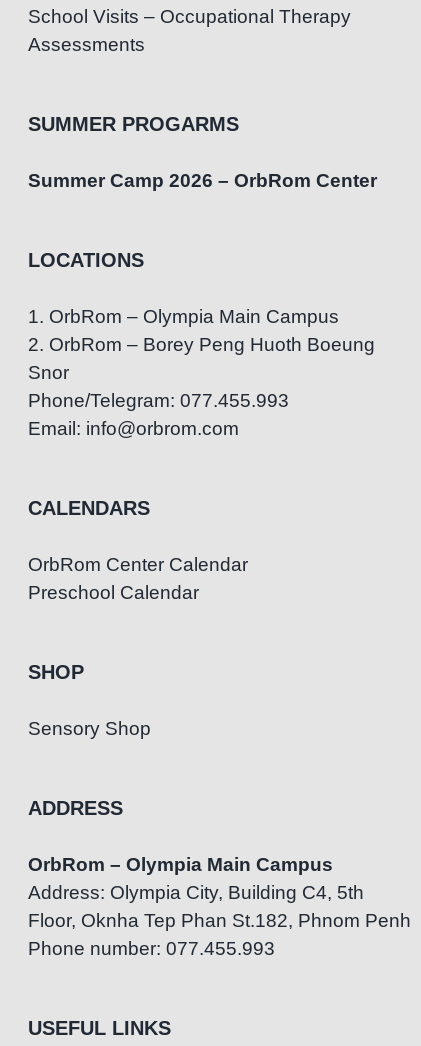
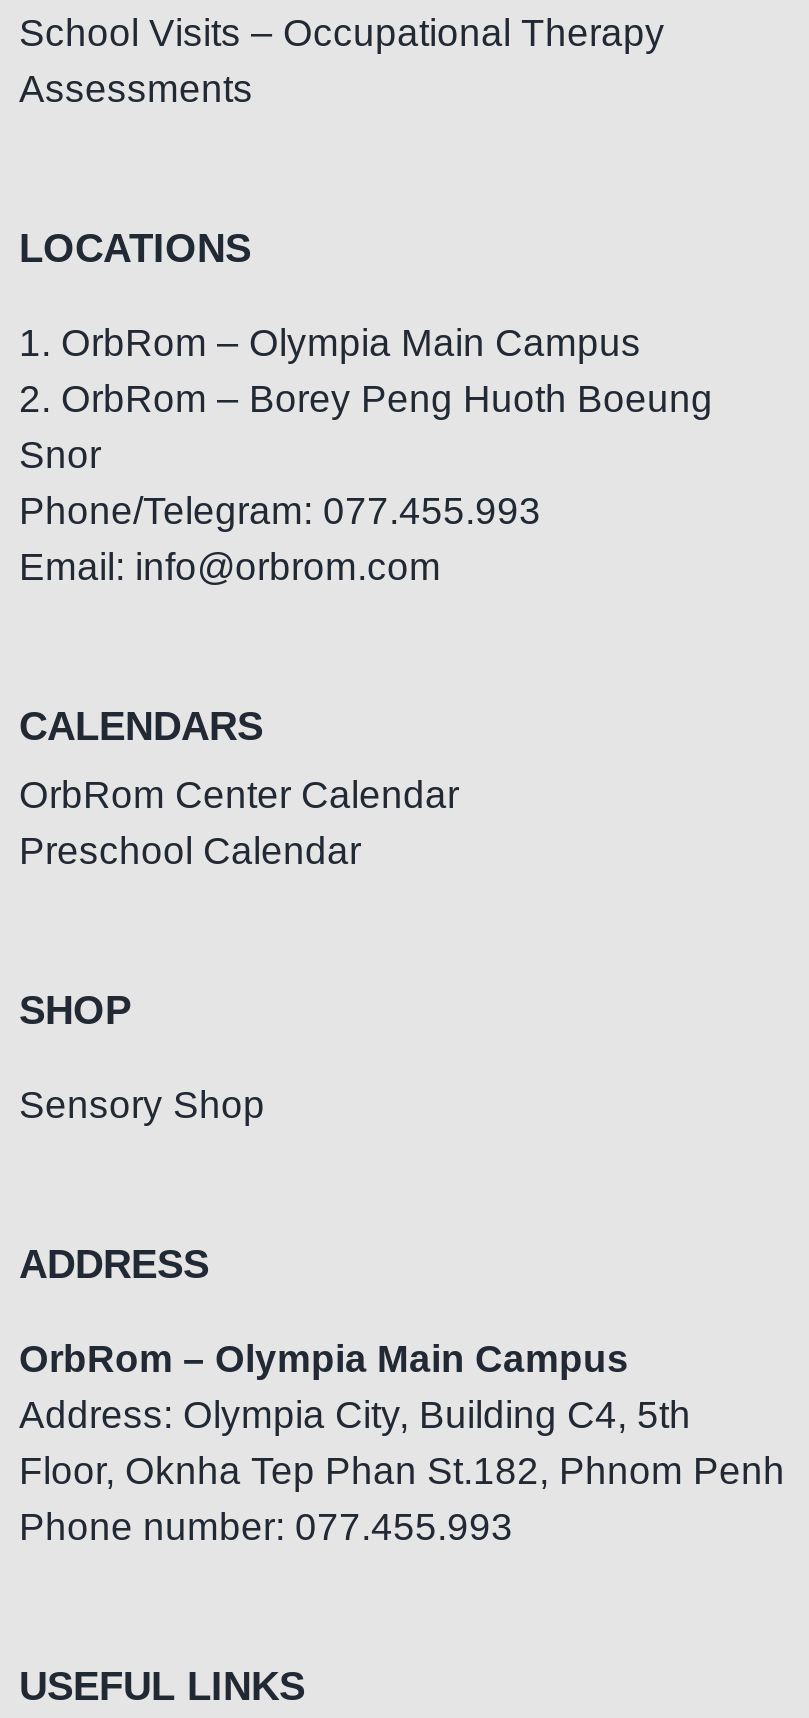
- SUMMER PROGARMS
- Summer Camp 2026 – OrbRom Center
